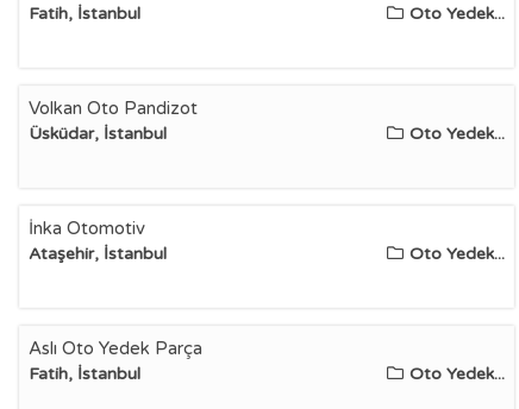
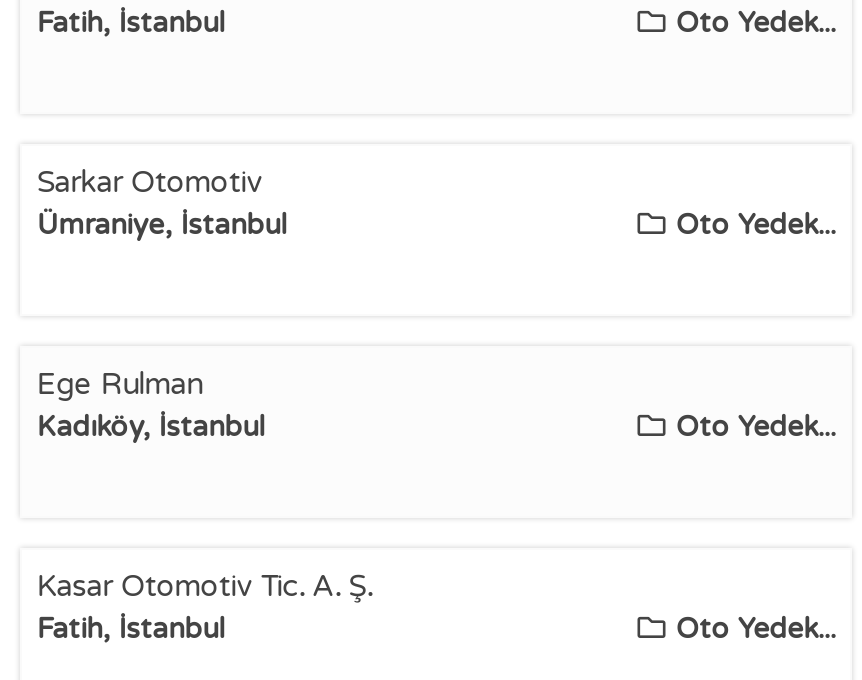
- Volkan Oto Pandizot
- Üsküdar, İstanbul
+ Sarkar Otomotiv
+ Ümraniye, İstanbul

- İnka Otomotiv
- Ataşehir, İstanbul
+ Ege Rulman
+ Kadıköy, İstanbul

- Aslı Oto Yedek Parça
+ Kasar Otomotiv Tic. A. Ş.
